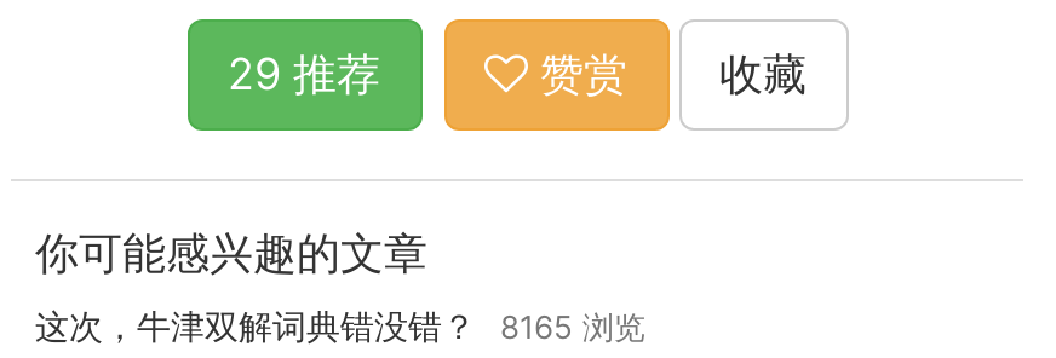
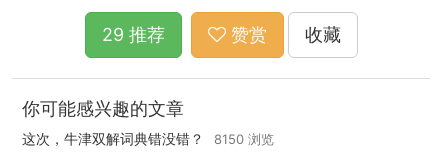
- 这次，牛津双解词典错没错？ 8165 浏览
+ 这次，牛津双解词典错没错？ 8150 浏览
